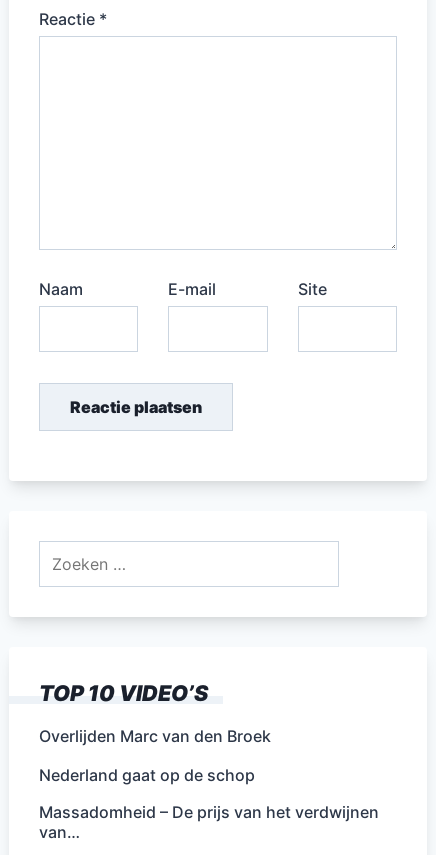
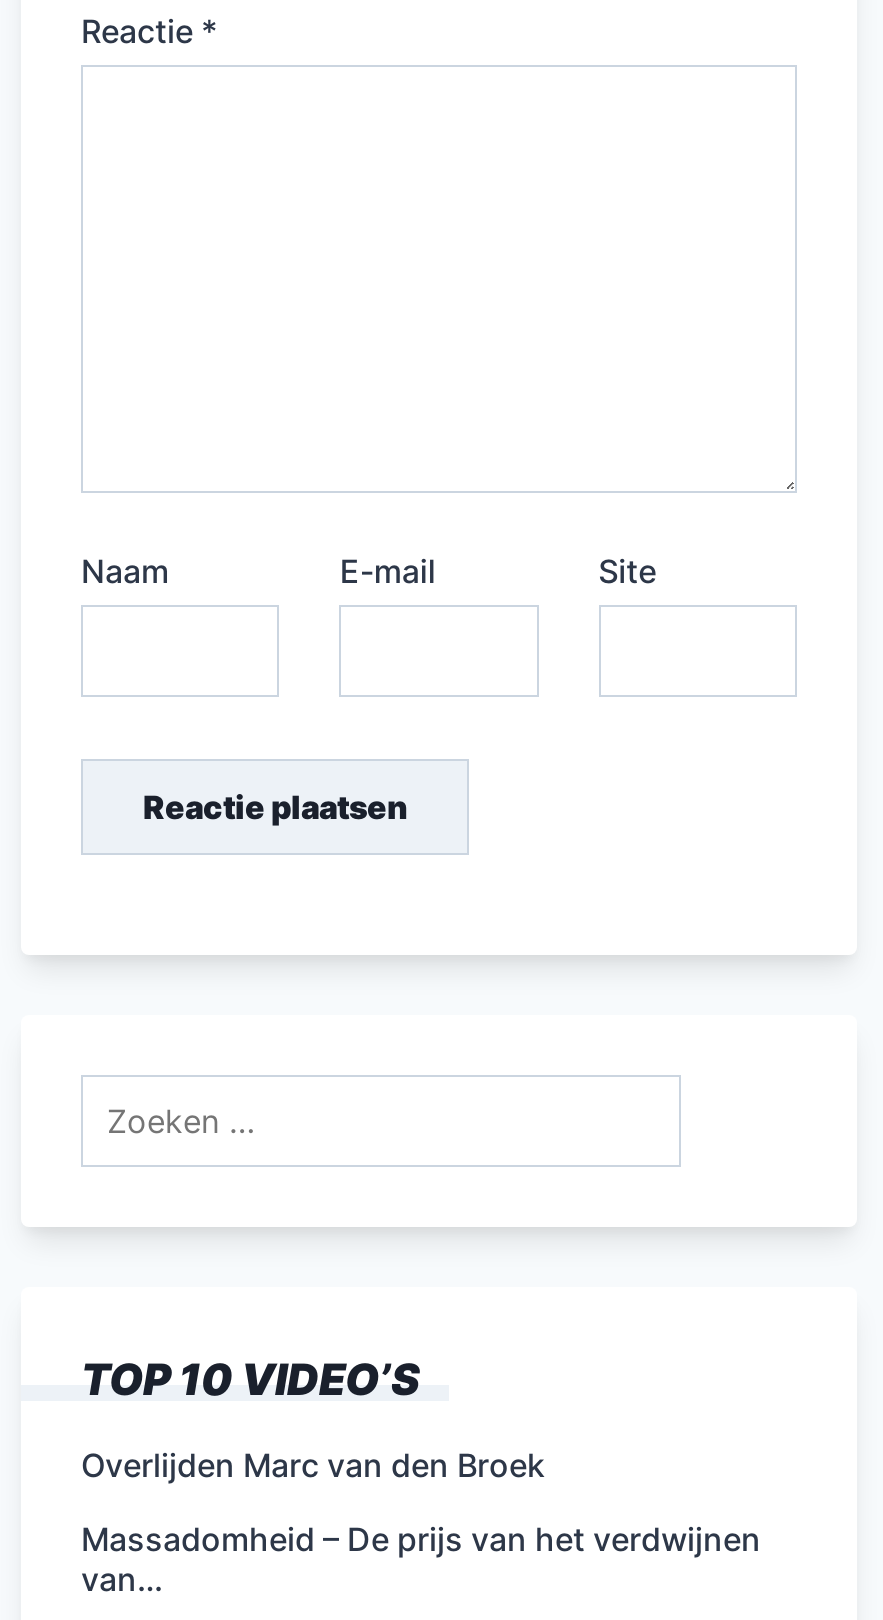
- Nederland gaat op de schop
